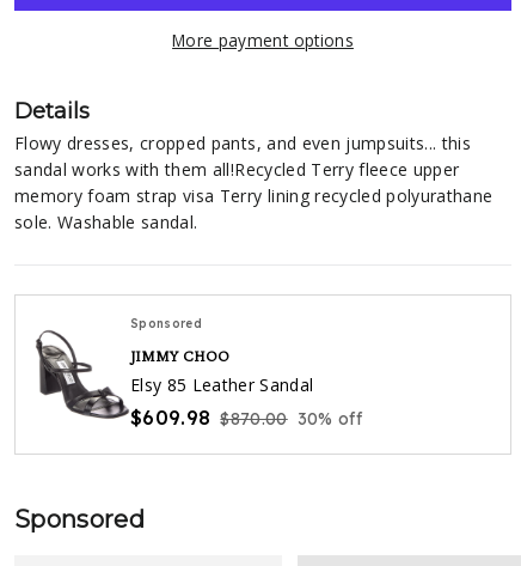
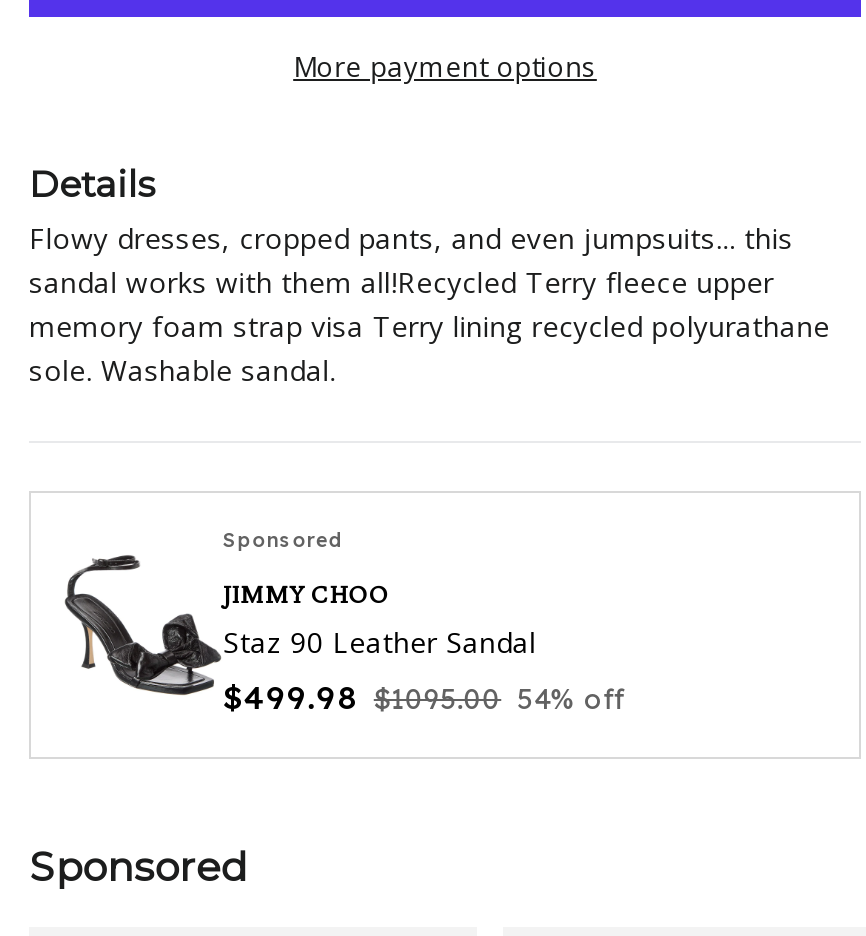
- [image]
- Elsy 85 Leather Sandal
+ [image]
+ Staz 90 Leather Sandal

- $609.98 $870.00 30% off
+ $499.98 $1095.00 54% off
